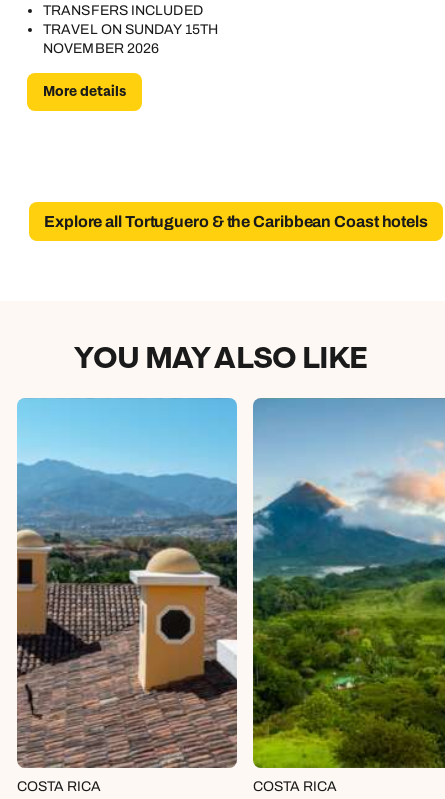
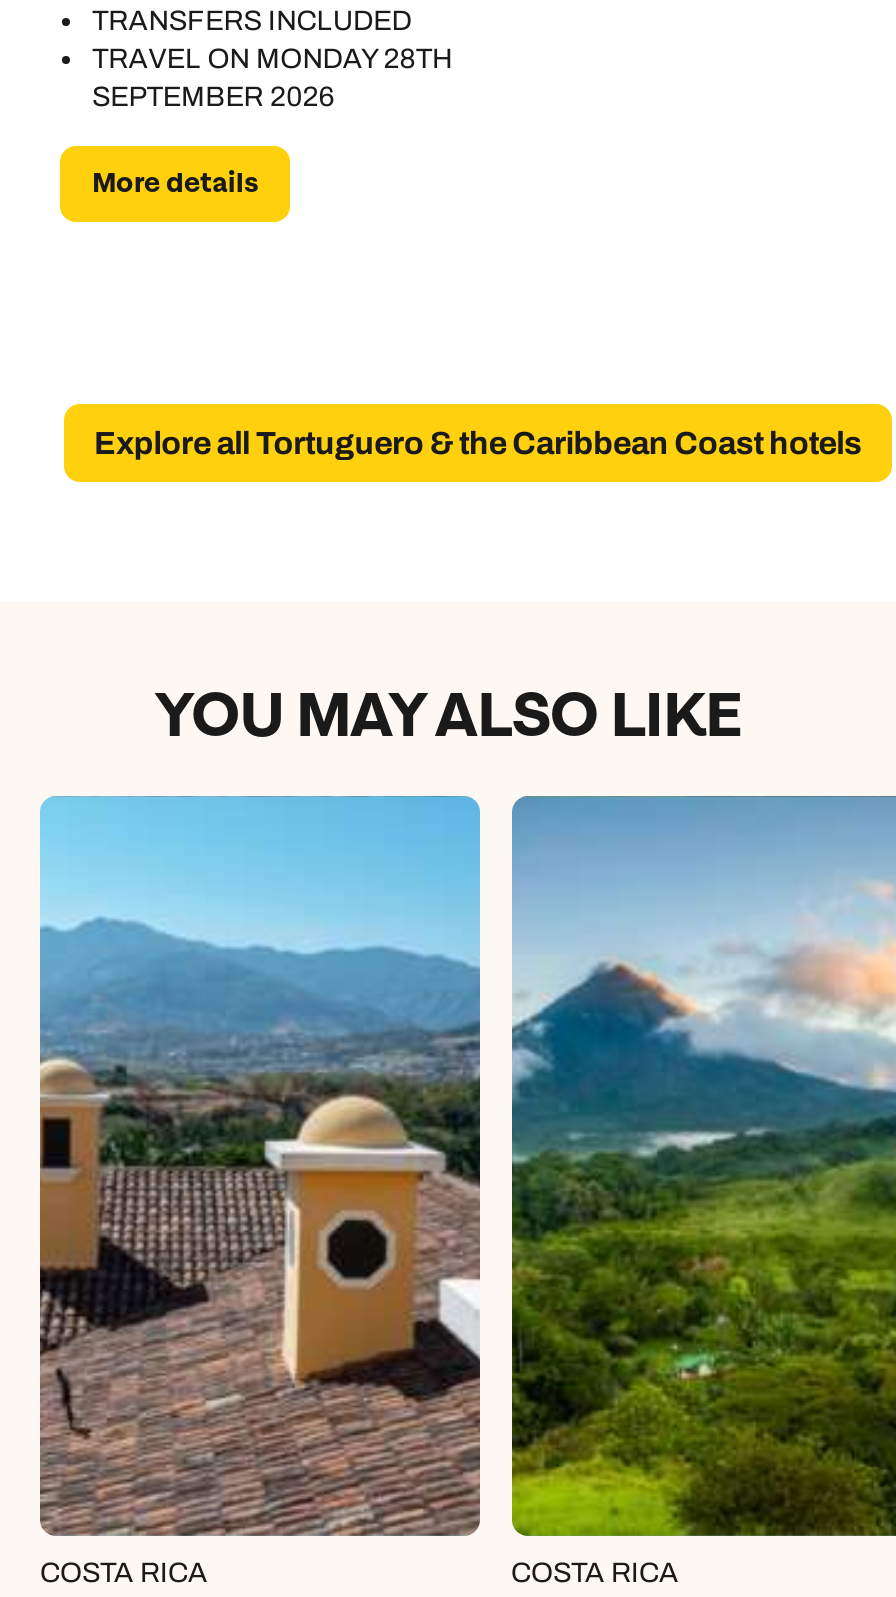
- TRAVEL ON SUNDAY 15TH
- NOVEMBER 2026
+ TRAVEL ON MONDAY 28TH
+ SEPTEMBER 2026
